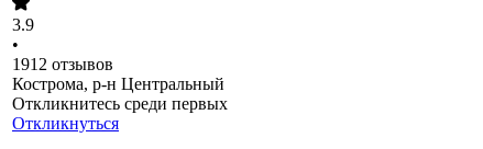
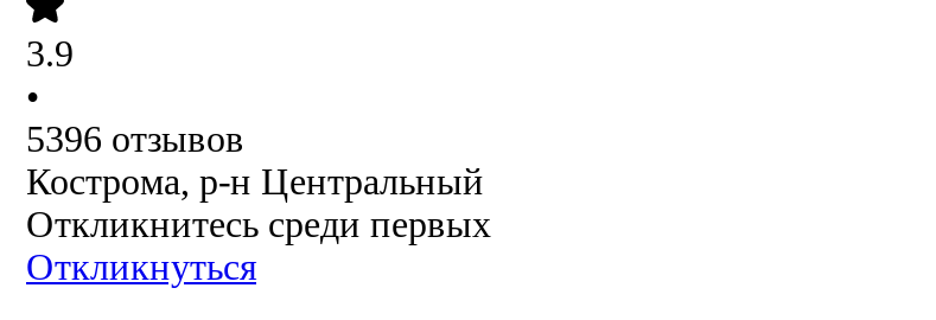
- 1912 отзывов
+ 5396 отзывов
